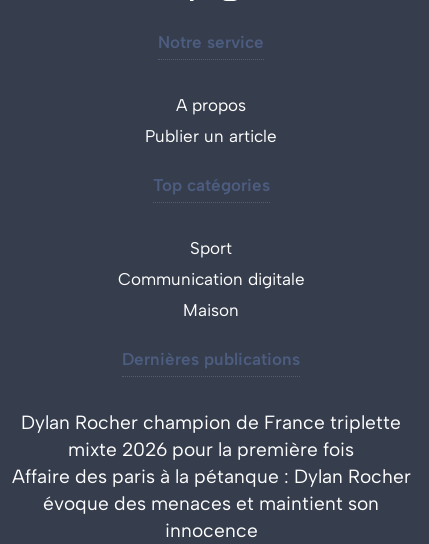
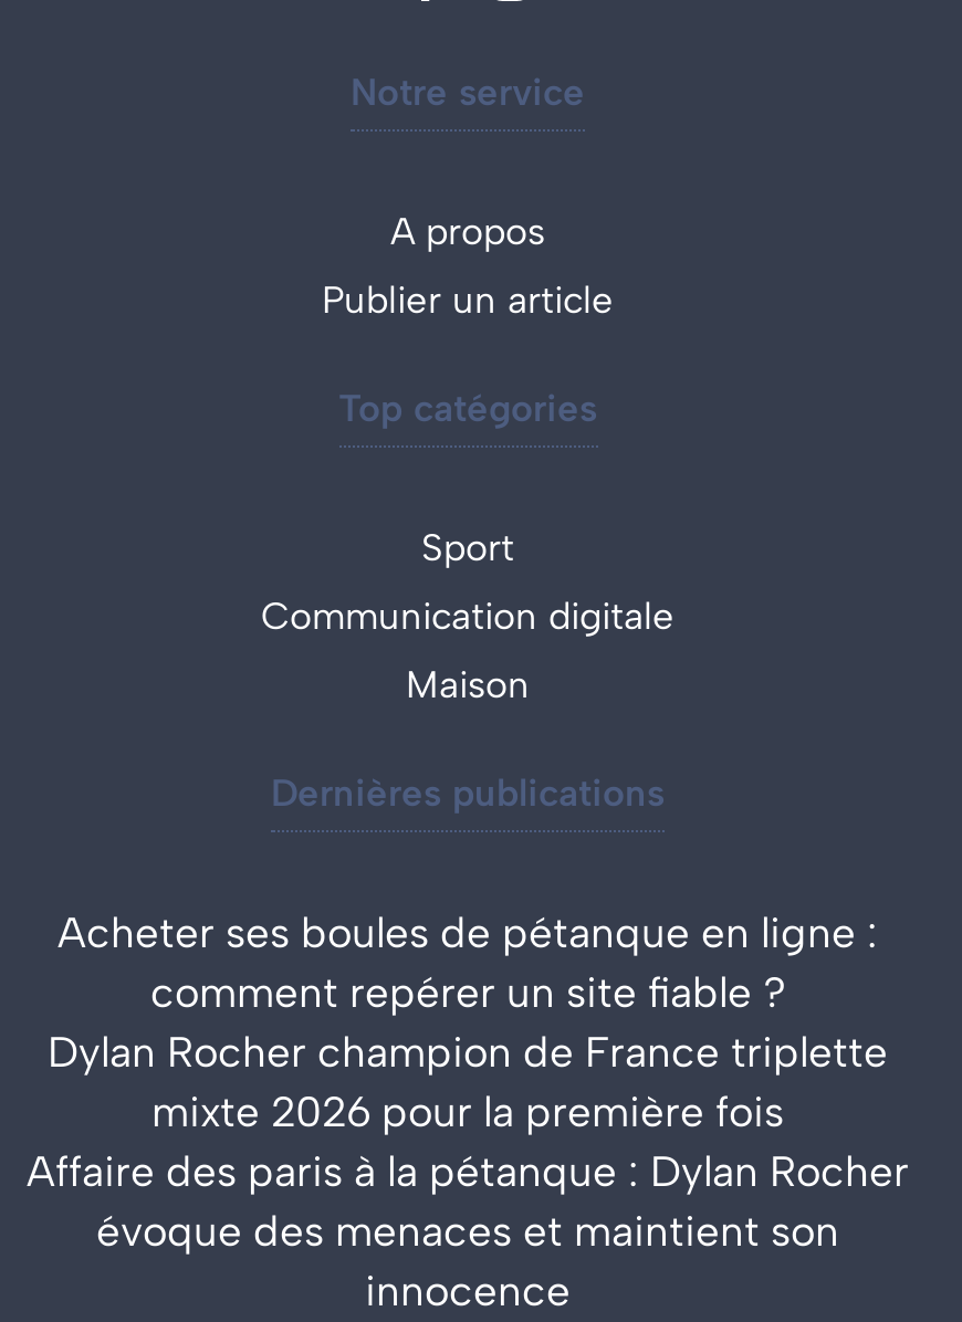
+ Acheter ses boules de pétanque en ligne :
+ comment repérer un site fiable ?
